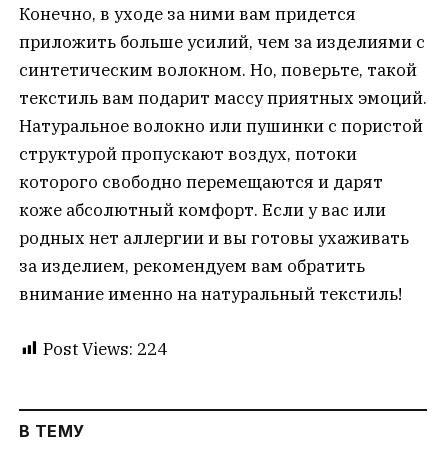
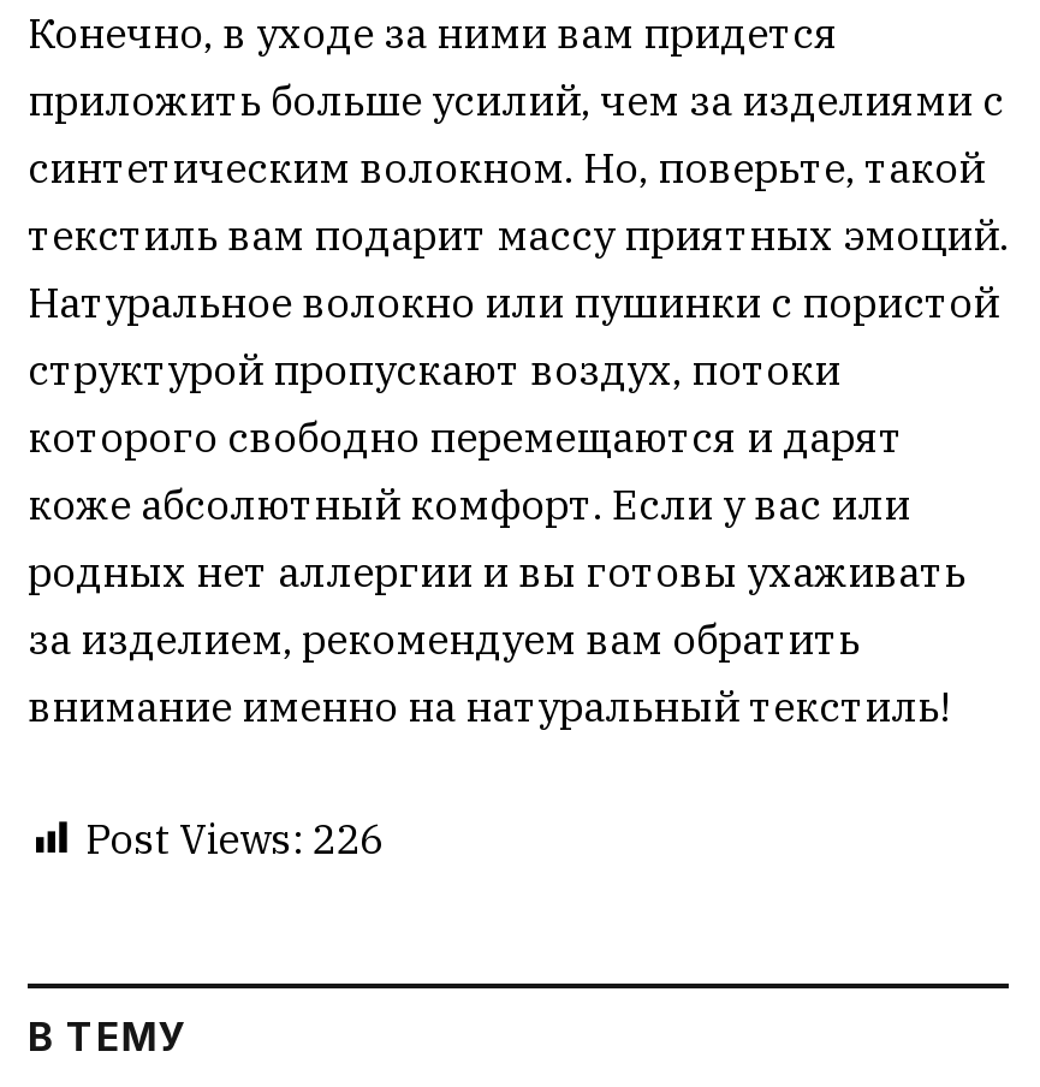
- Post Views: 224
+ Post Views: 226
